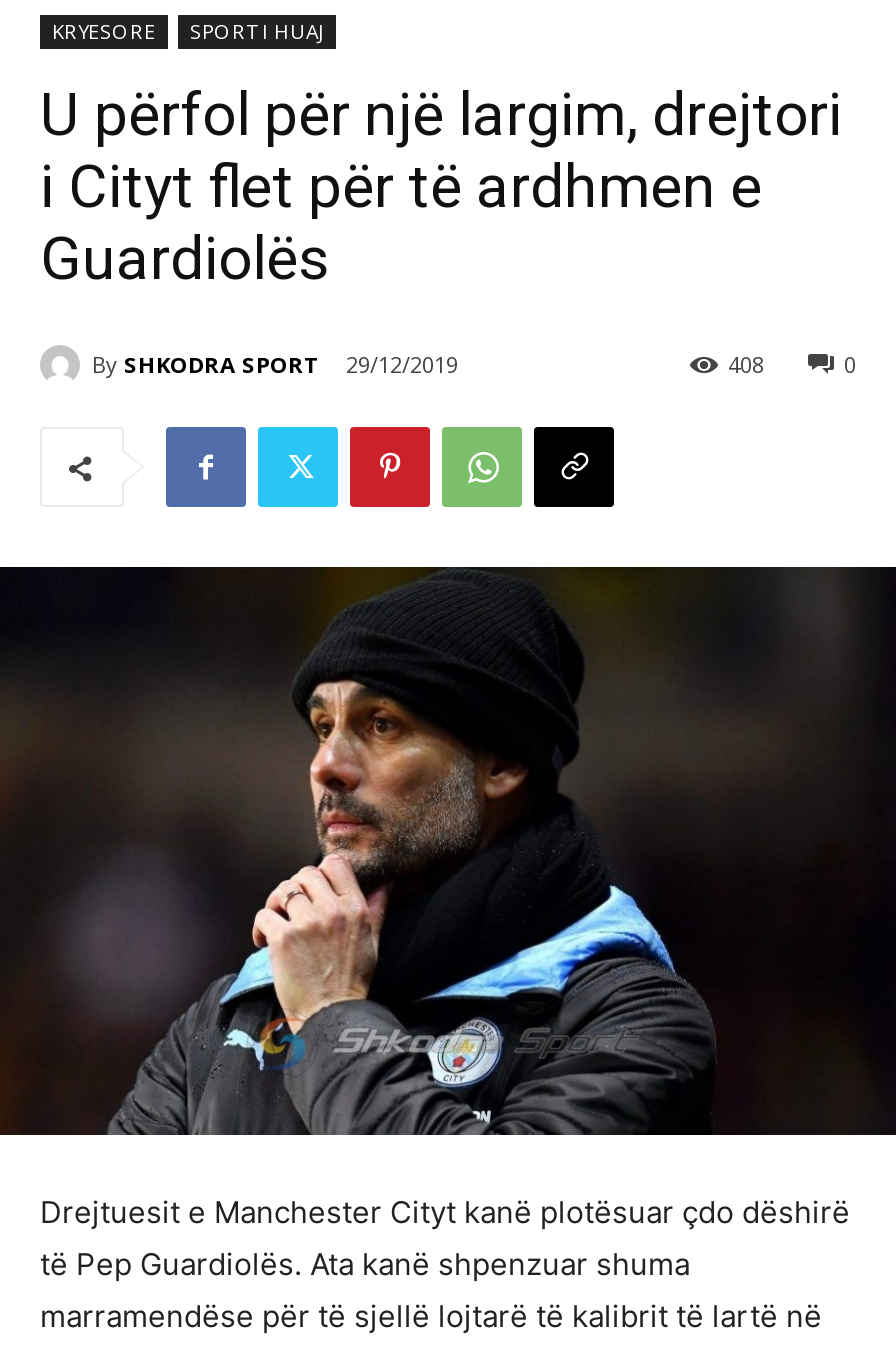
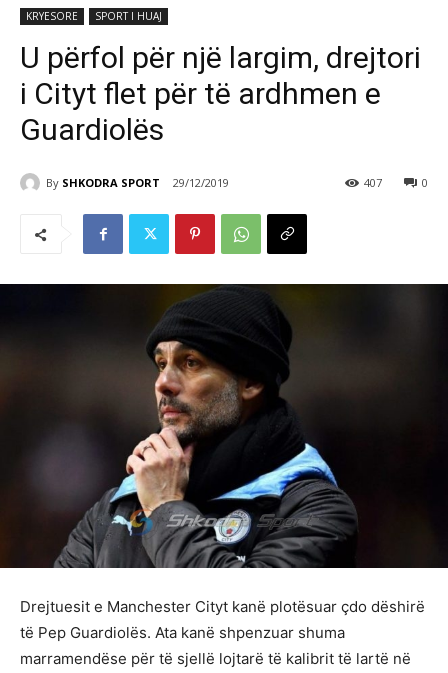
- 408
+ 407
